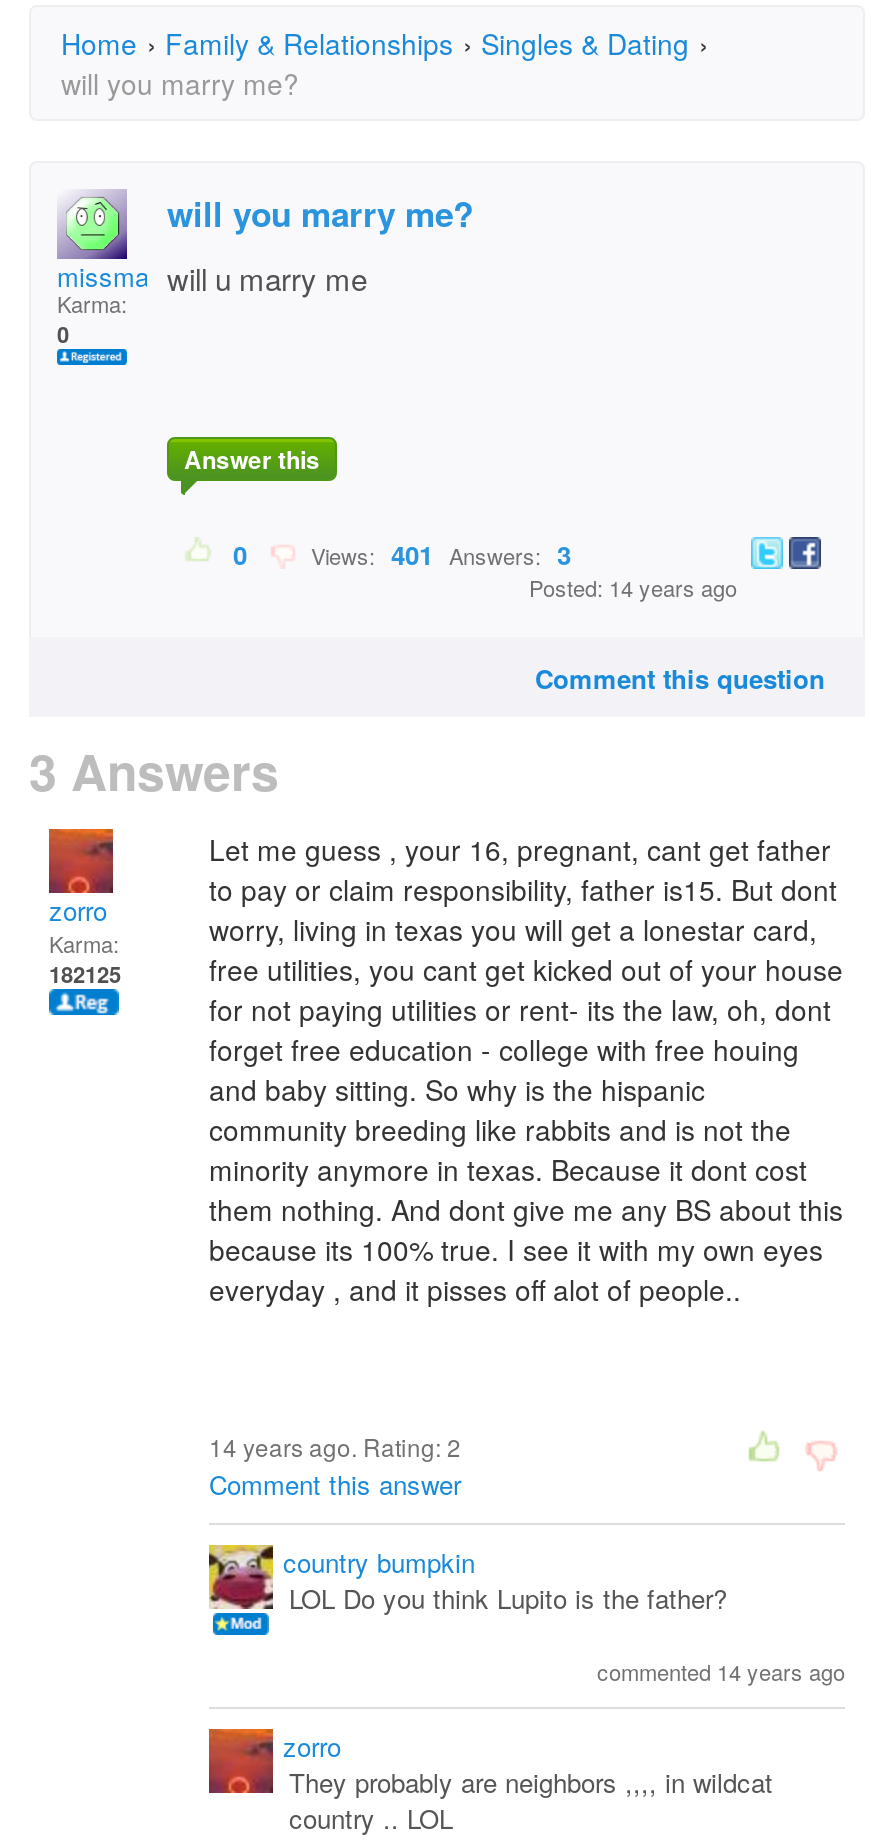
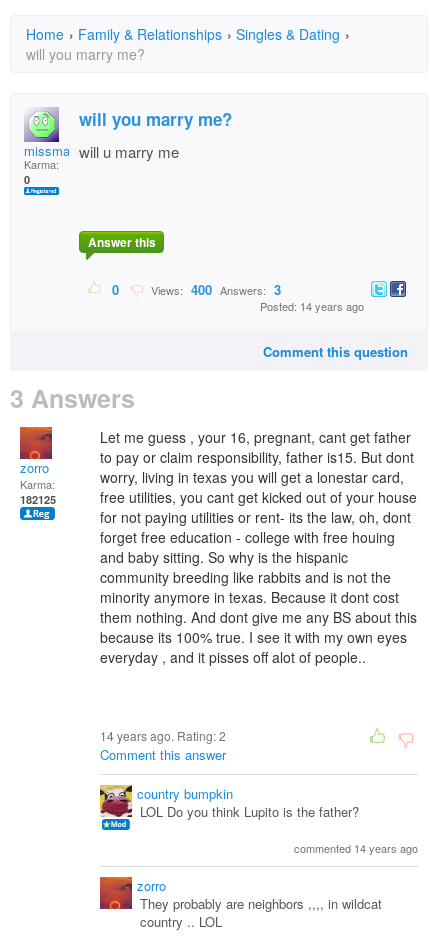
- Views: 401 Answers: 3
+ Views: 400 Answers: 3
